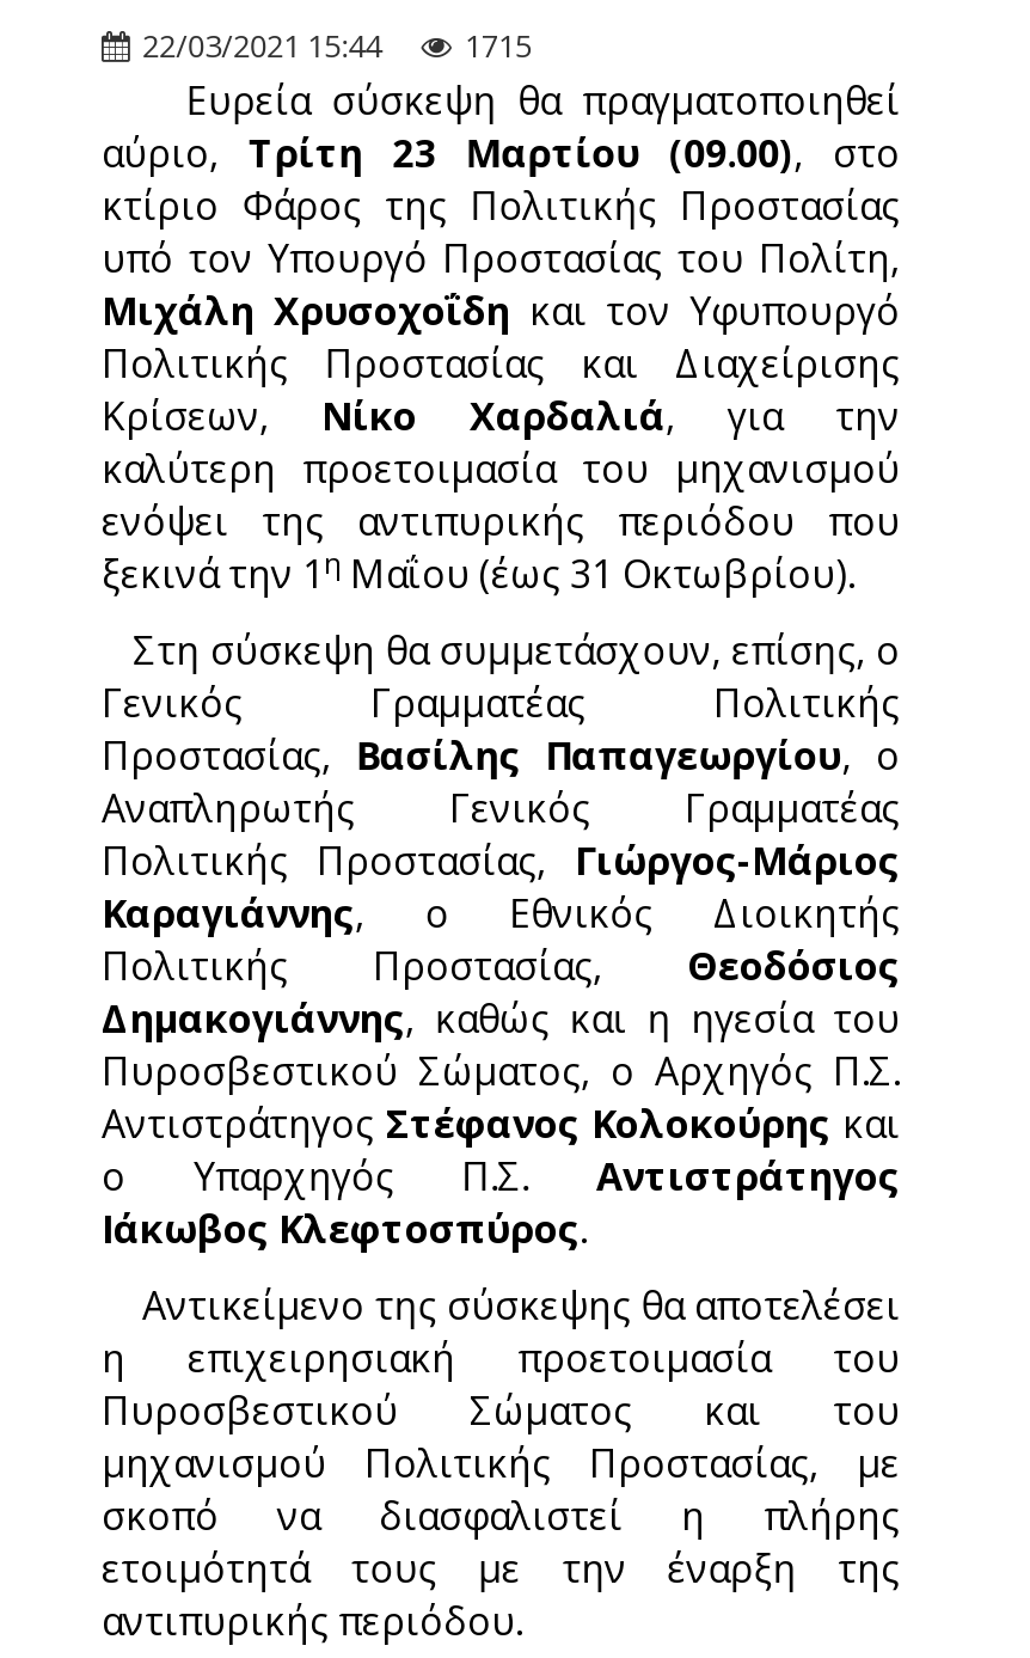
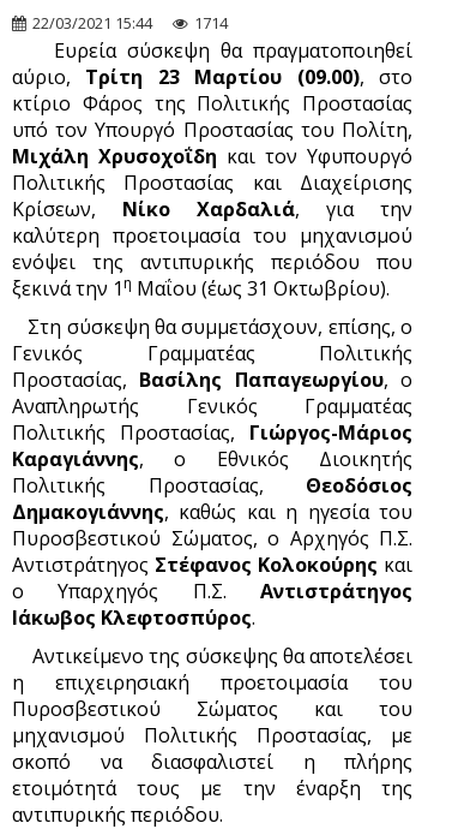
- 22/03/2021 15:44 1715
+ 22/03/2021 15:44 1714
